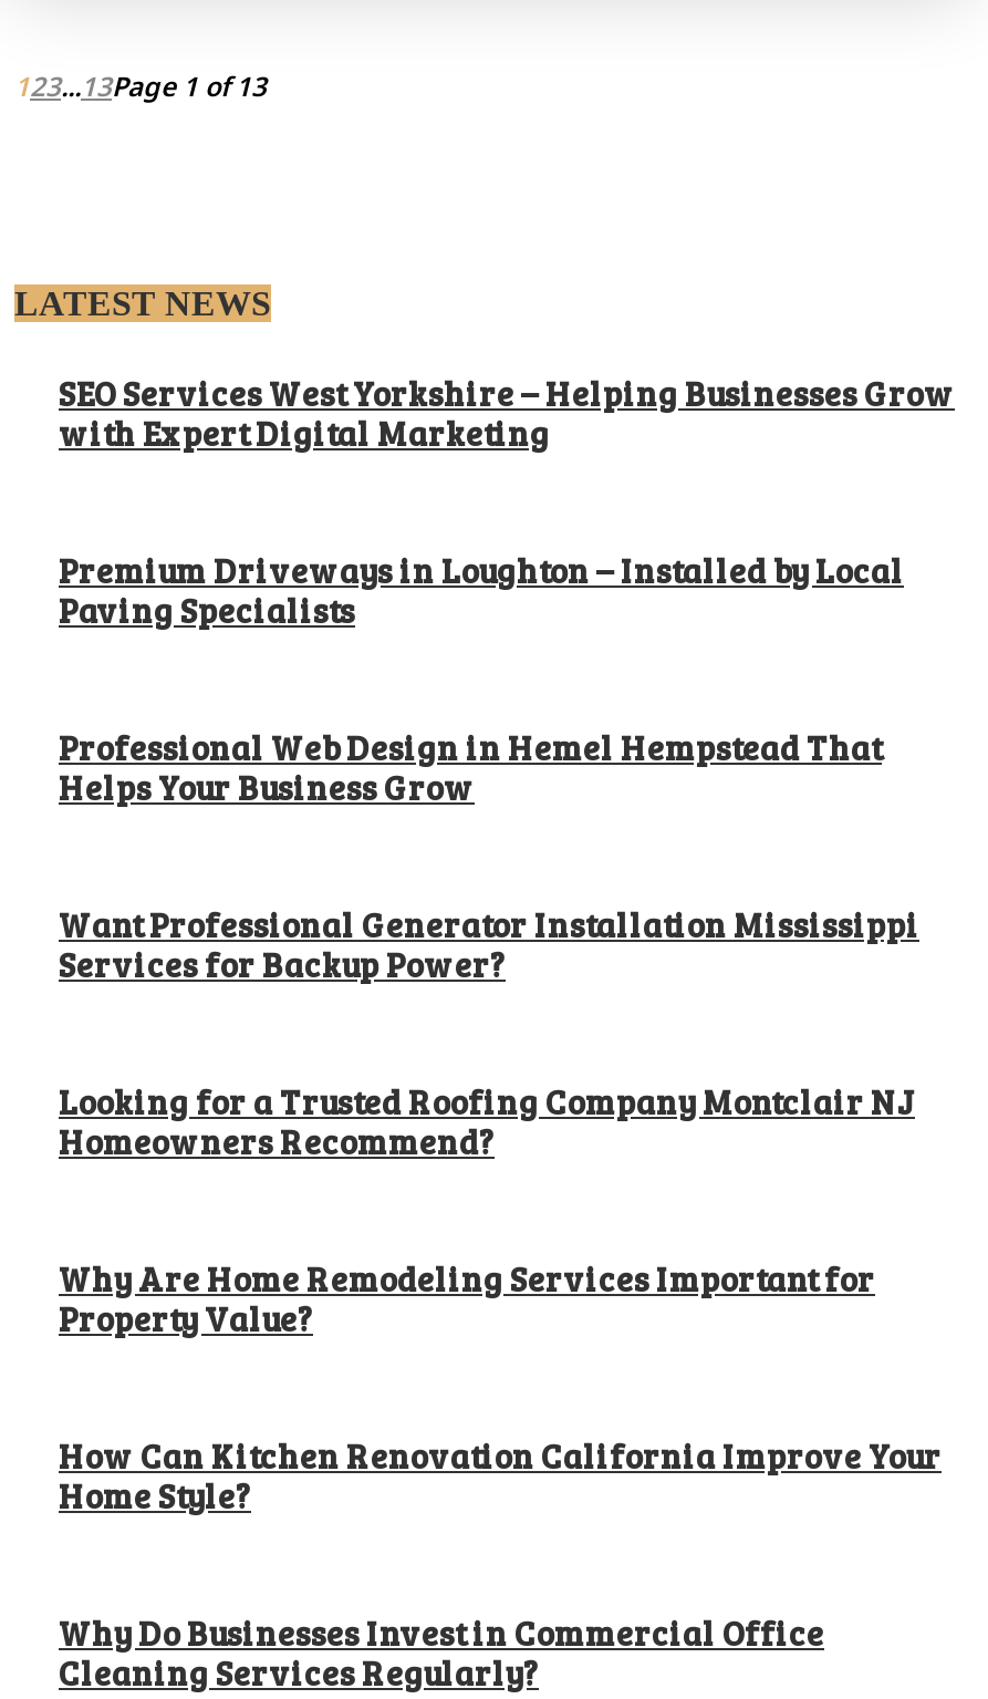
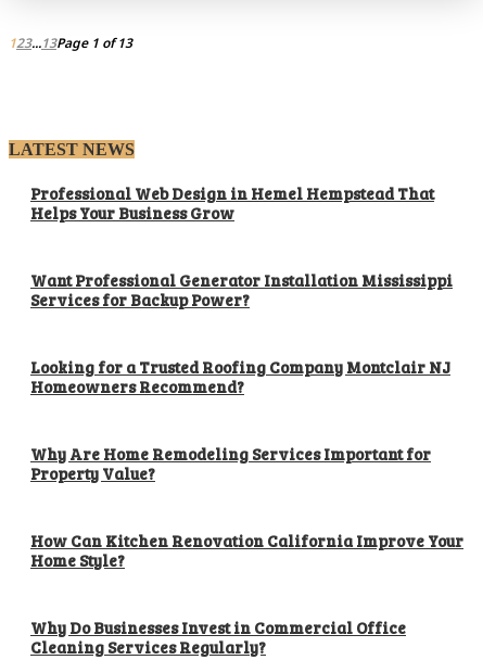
- SEO Services West Yorkshire – Helping Businesses Grow
- with Expert Digital Marketing
- Premium Driveways in Loughton – Installed by Local
- Paving Specialists
